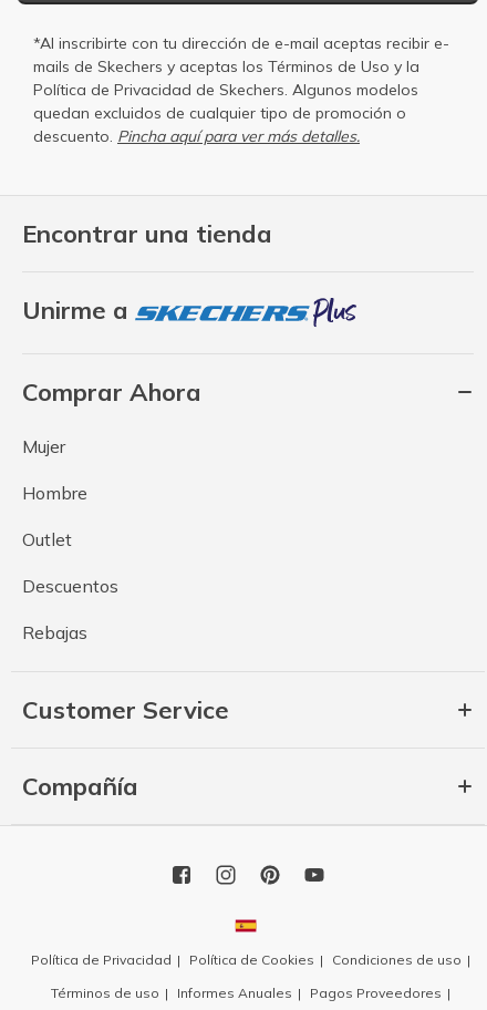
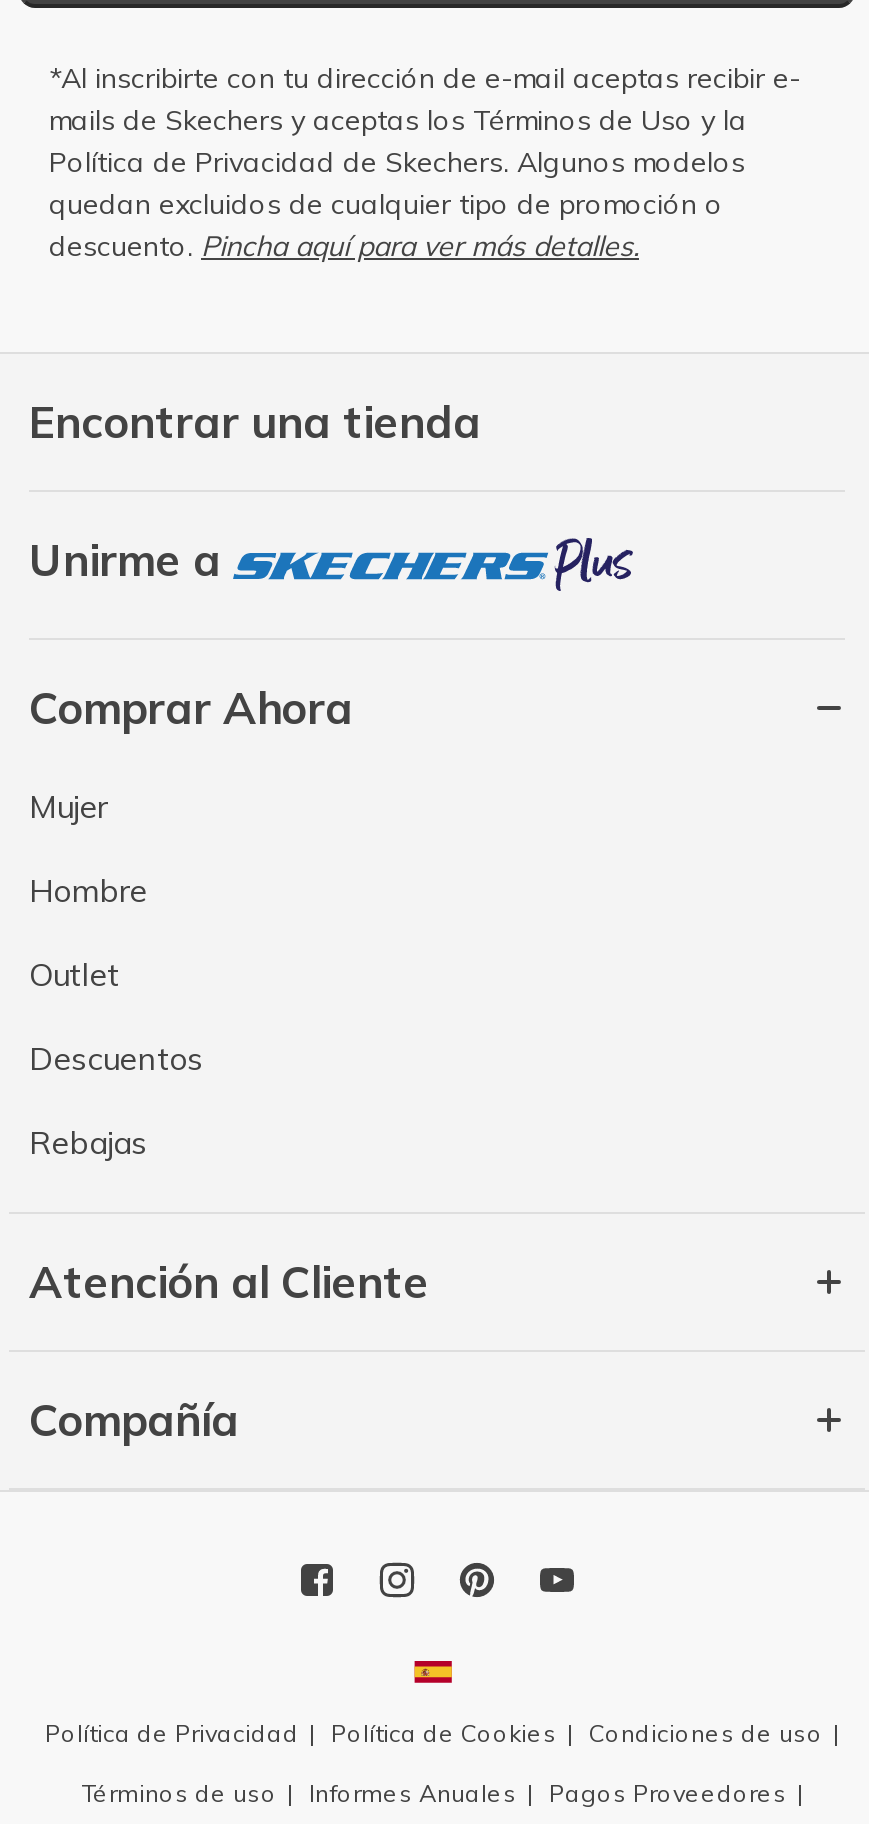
- Customer Service
+ Atención al Cliente
